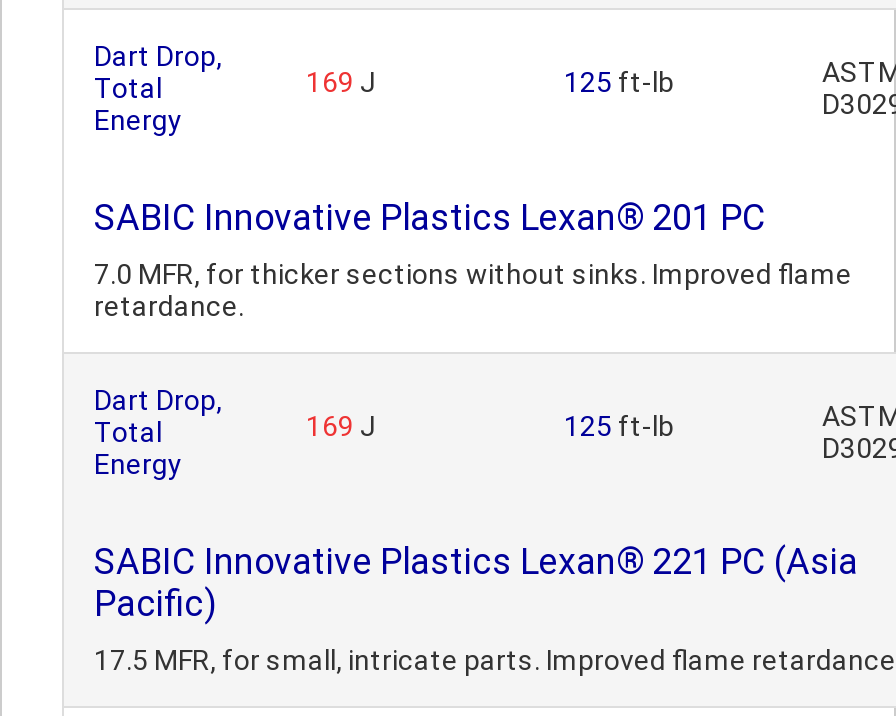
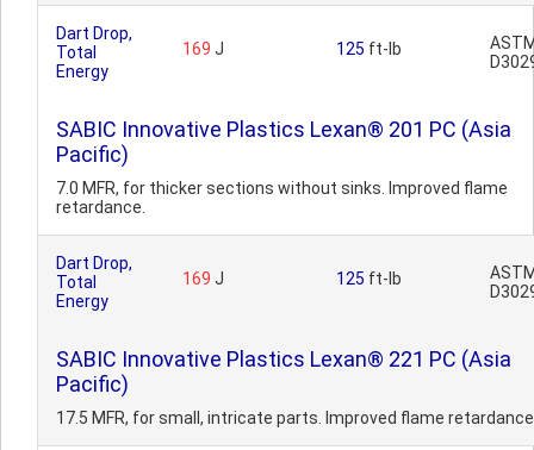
- SABIC Innovative Plastics Lexan® 201 PC
+ SABIC Innovative Plastics Lexan® 201 PC (Asia
+ Pacific)
